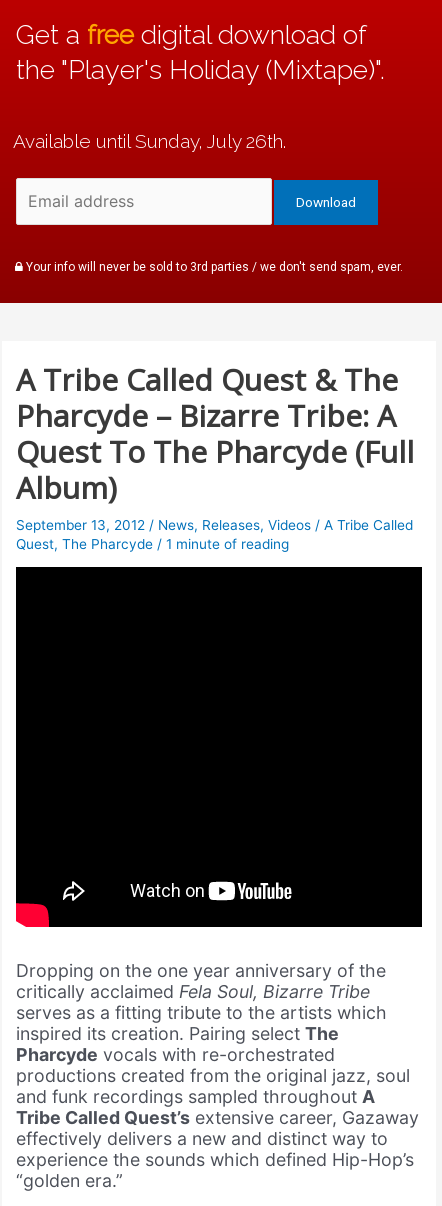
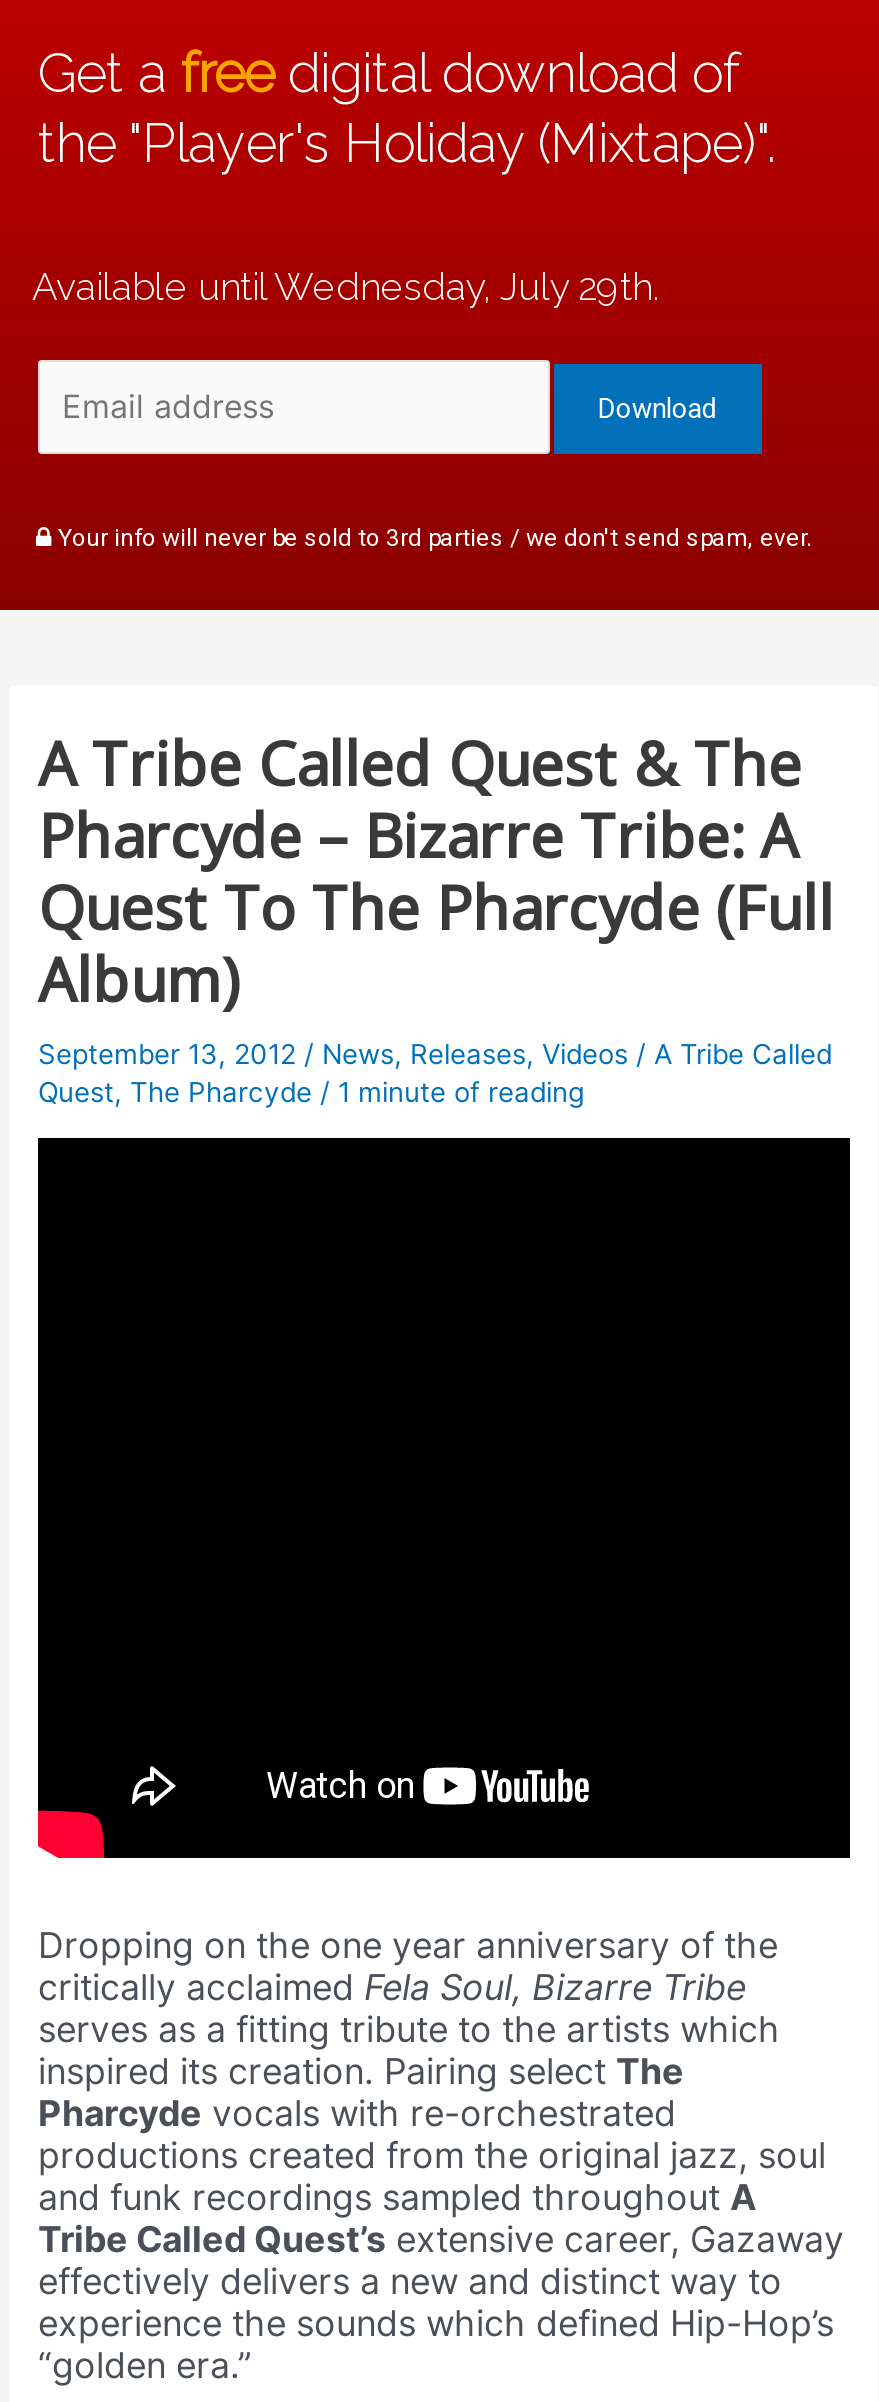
- Available until Sunday, July 26th.
+ Available until Wednesday, July 29th.
